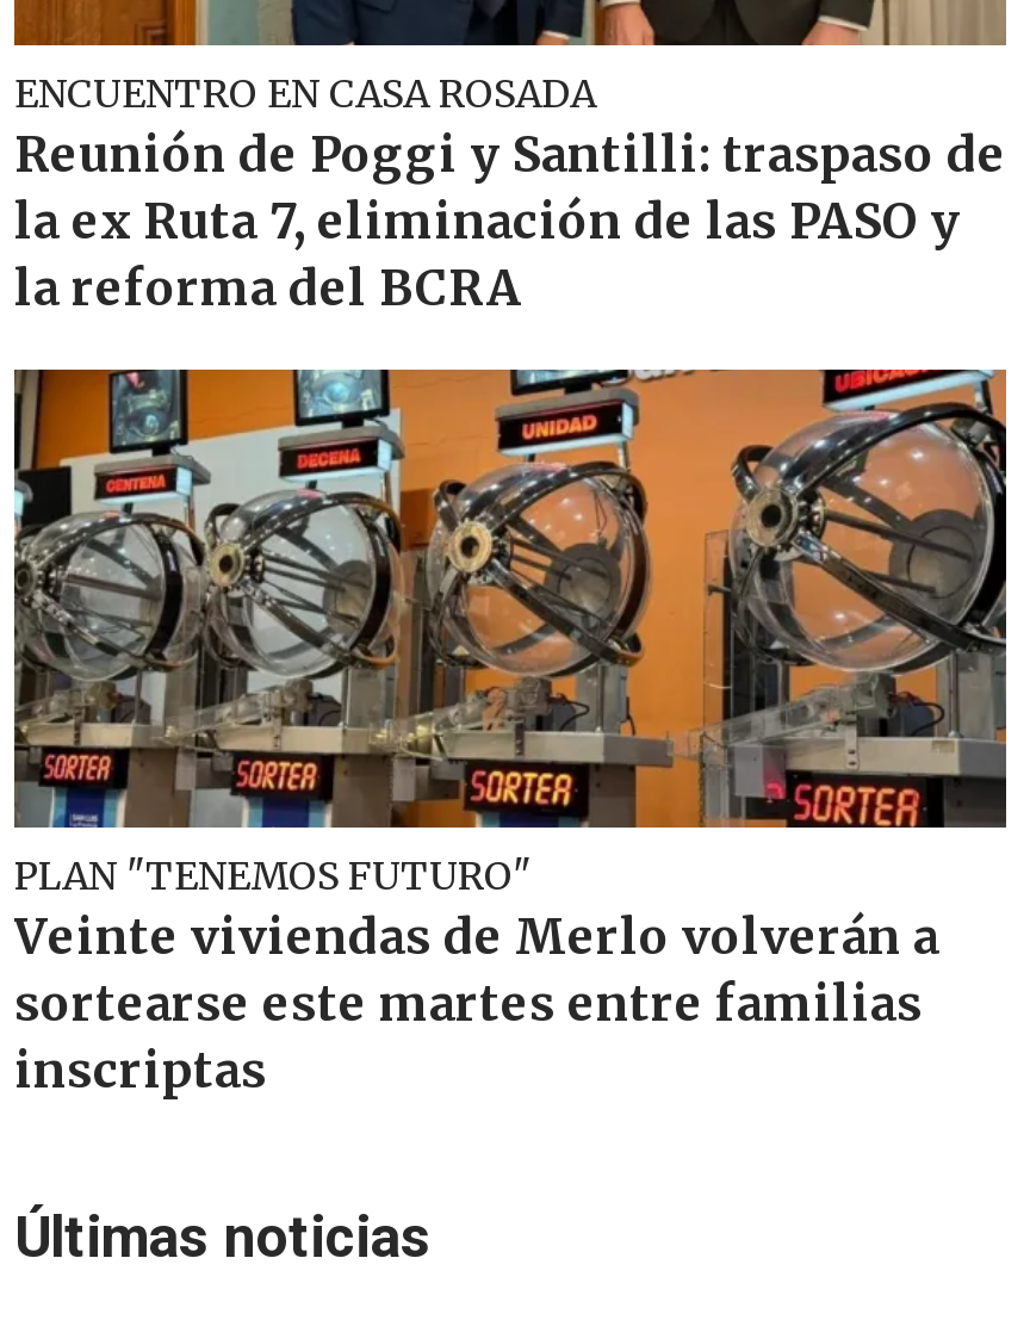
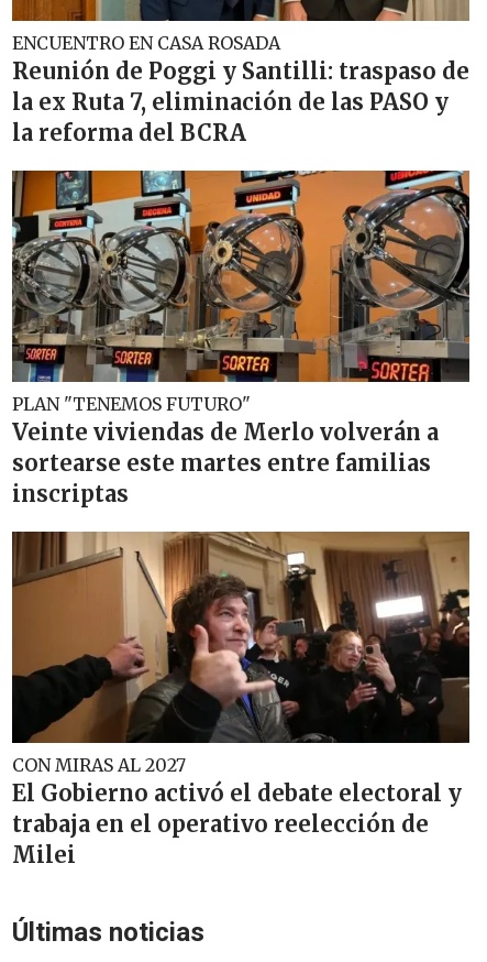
+ [image]
+ CON MIRAS AL 2027
+ El Gobierno activó el debate electoral y
+ trabaja en el operativo reelección de
+ Milei
